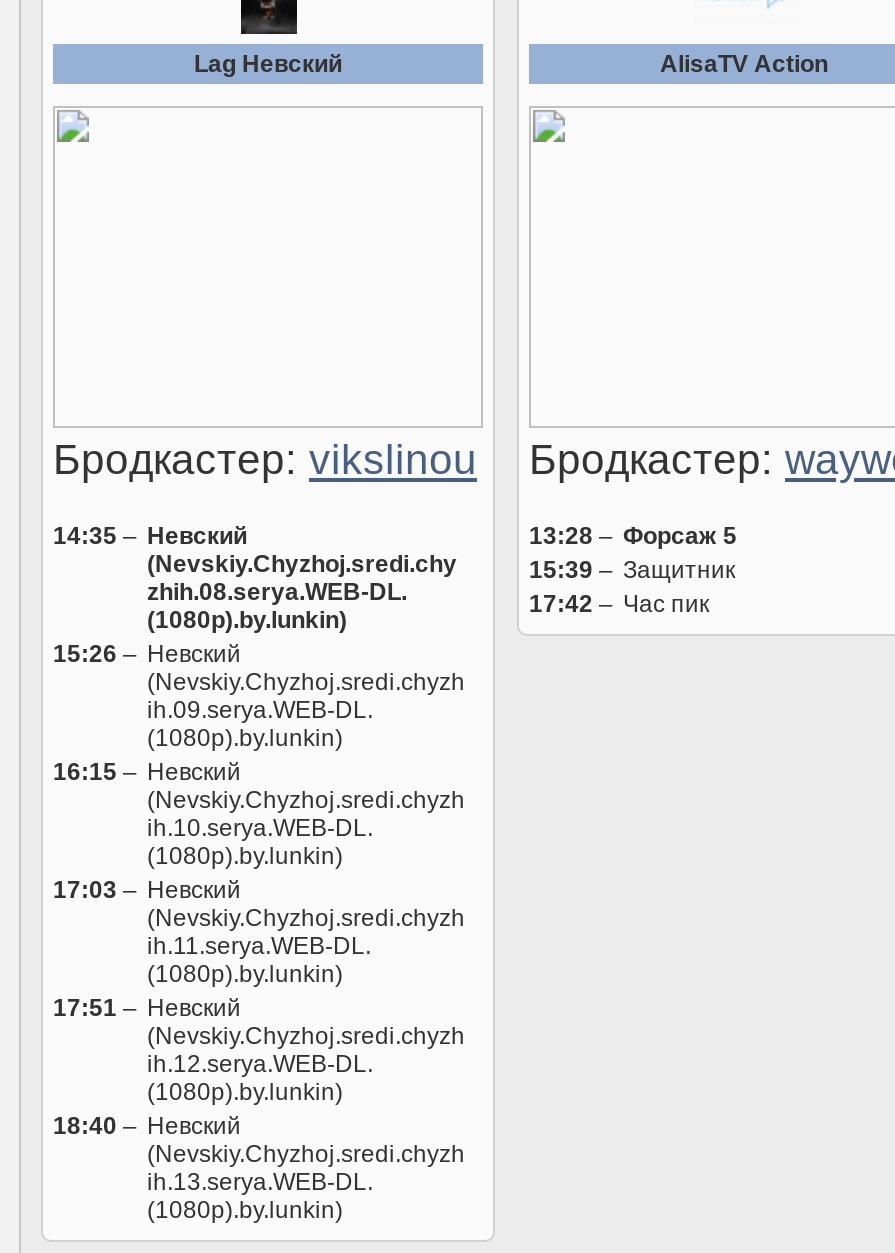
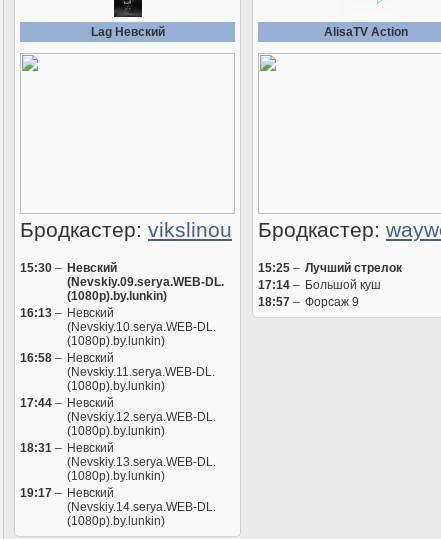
- 14:35 – Невский
- (Nevskiy.Chyzhoj.sredi.chy
- zhih.08.serya.WEB-DL.
+ 15:30 – Невский
+ (Nevskiy.09.serya.WEB-DL.

- 13:28 – Форсаж 5
- 15:39 – Защитник
- 17:42 – Час пик
+ 15:25 – Лучший стрелок
+ 17:14 – Большой куш
+ 18:57 – Форсаж 9

- 15:26 – Невский
- (Nevskiy.Chyzhoj.sredi.chyzh
- ih.09.serya.WEB-DL.
+ 16:13 – Невский
+ (Nevskiy.10.serya.WEB-DL.

- 16:15 – Невский
- (Nevskiy.Chyzhoj.sredi.chyzh
- ih.10.serya.WEB-DL.
+ 16:58 – Невский
+ (Nevskiy.11.serya.WEB-DL.

- 17:03 – Невский
- (Nevskiy.Chyzhoj.sredi.chyzh
- ih.11.serya.WEB-DL.
+ 17:44 – Невский
+ (Nevskiy.12.serya.WEB-DL.

- 17:51 – Невский
- (Nevskiy.Chyzhoj.sredi.chyzh
- ih.12.serya.WEB-DL.
+ 18:31 – Невский
+ (Nevskiy.13.serya.WEB-DL.

- 18:40 – Невский
- (Nevskiy.Chyzhoj.sredi.chyzh
- ih.13.serya.WEB-DL.
+ 19:17 – Невский
+ (Nevskiy.14.serya.WEB-DL.
